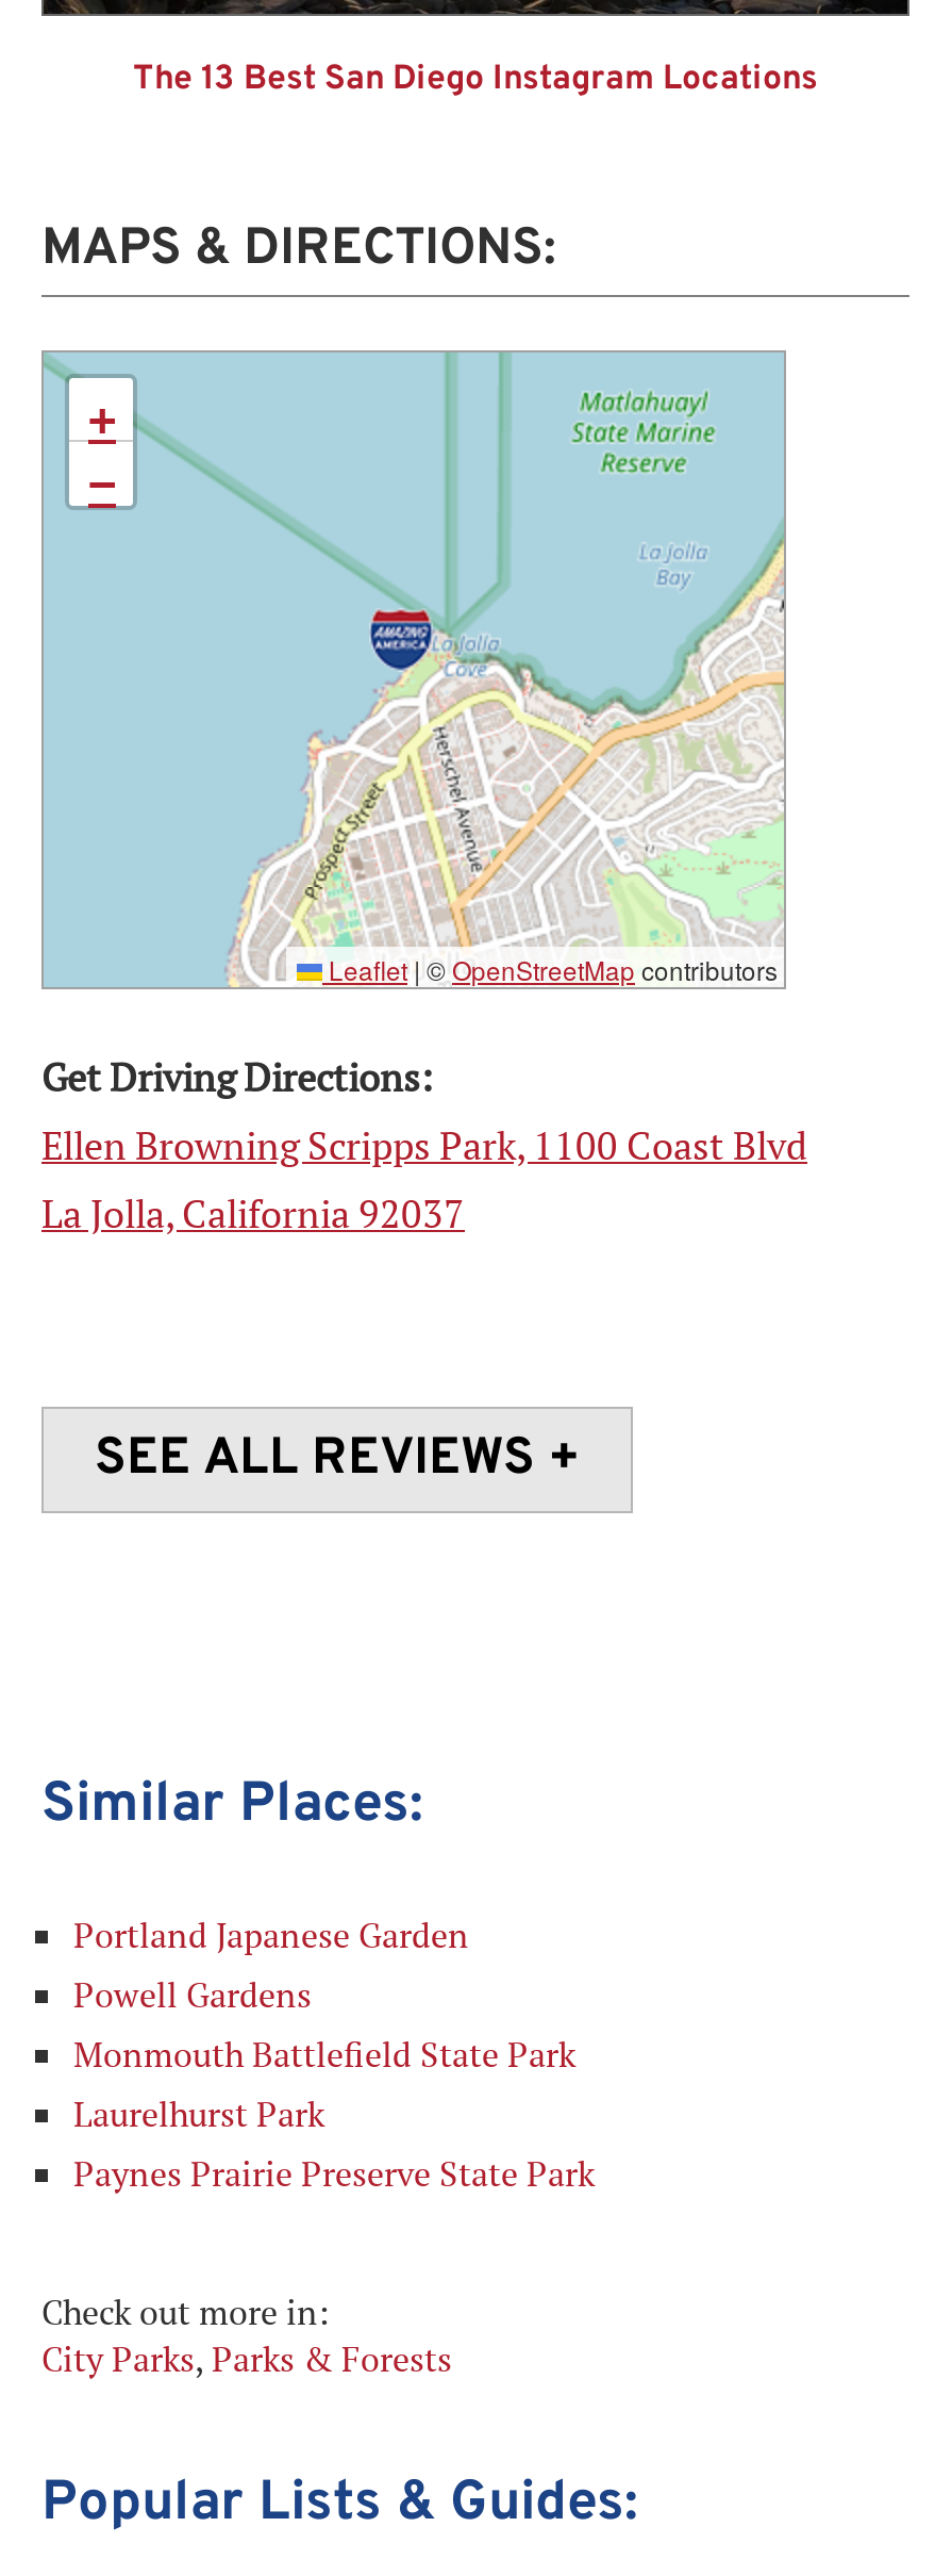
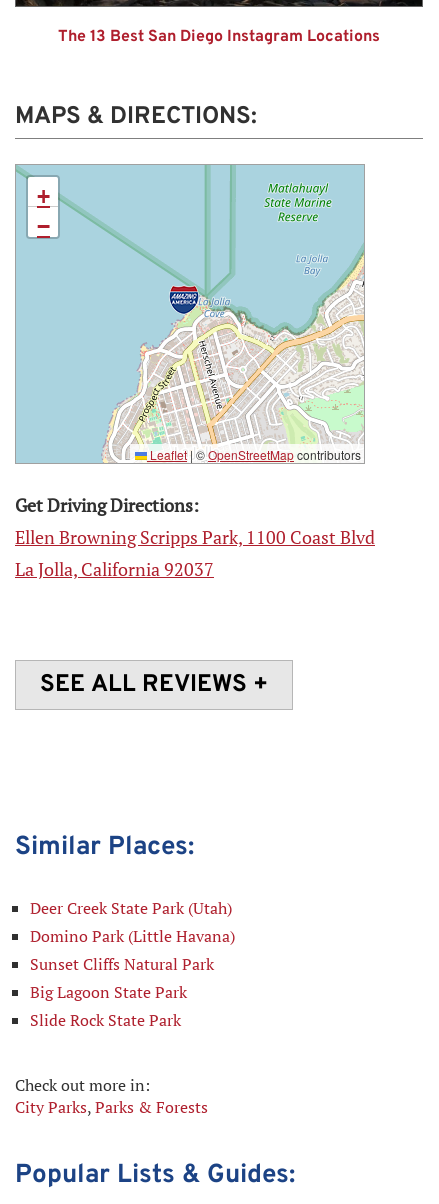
- Portland Japanese Garden
- Powell Gardens
- Monmouth Battlefield State Park
- Laurelhurst Park
- Paynes Prairie Preserve State Park
+ Deer Creek State Park (Utah)
+ Domino Park (Little Havana)
+ Sunset Cliffs Natural Park
+ Big Lagoon State Park
+ Slide Rock State Park
